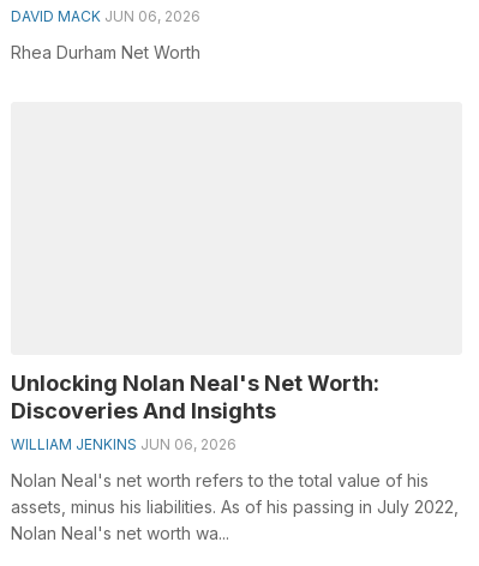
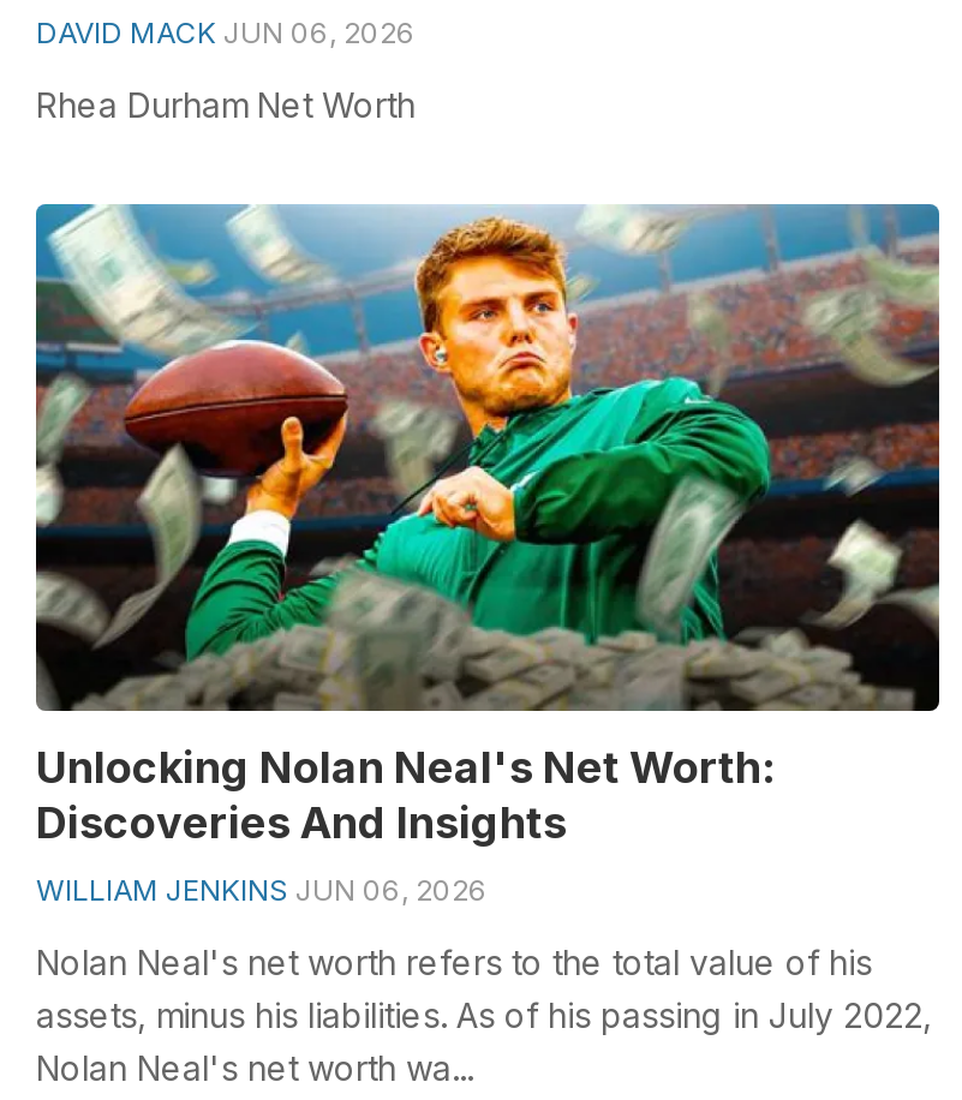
+ [image]
